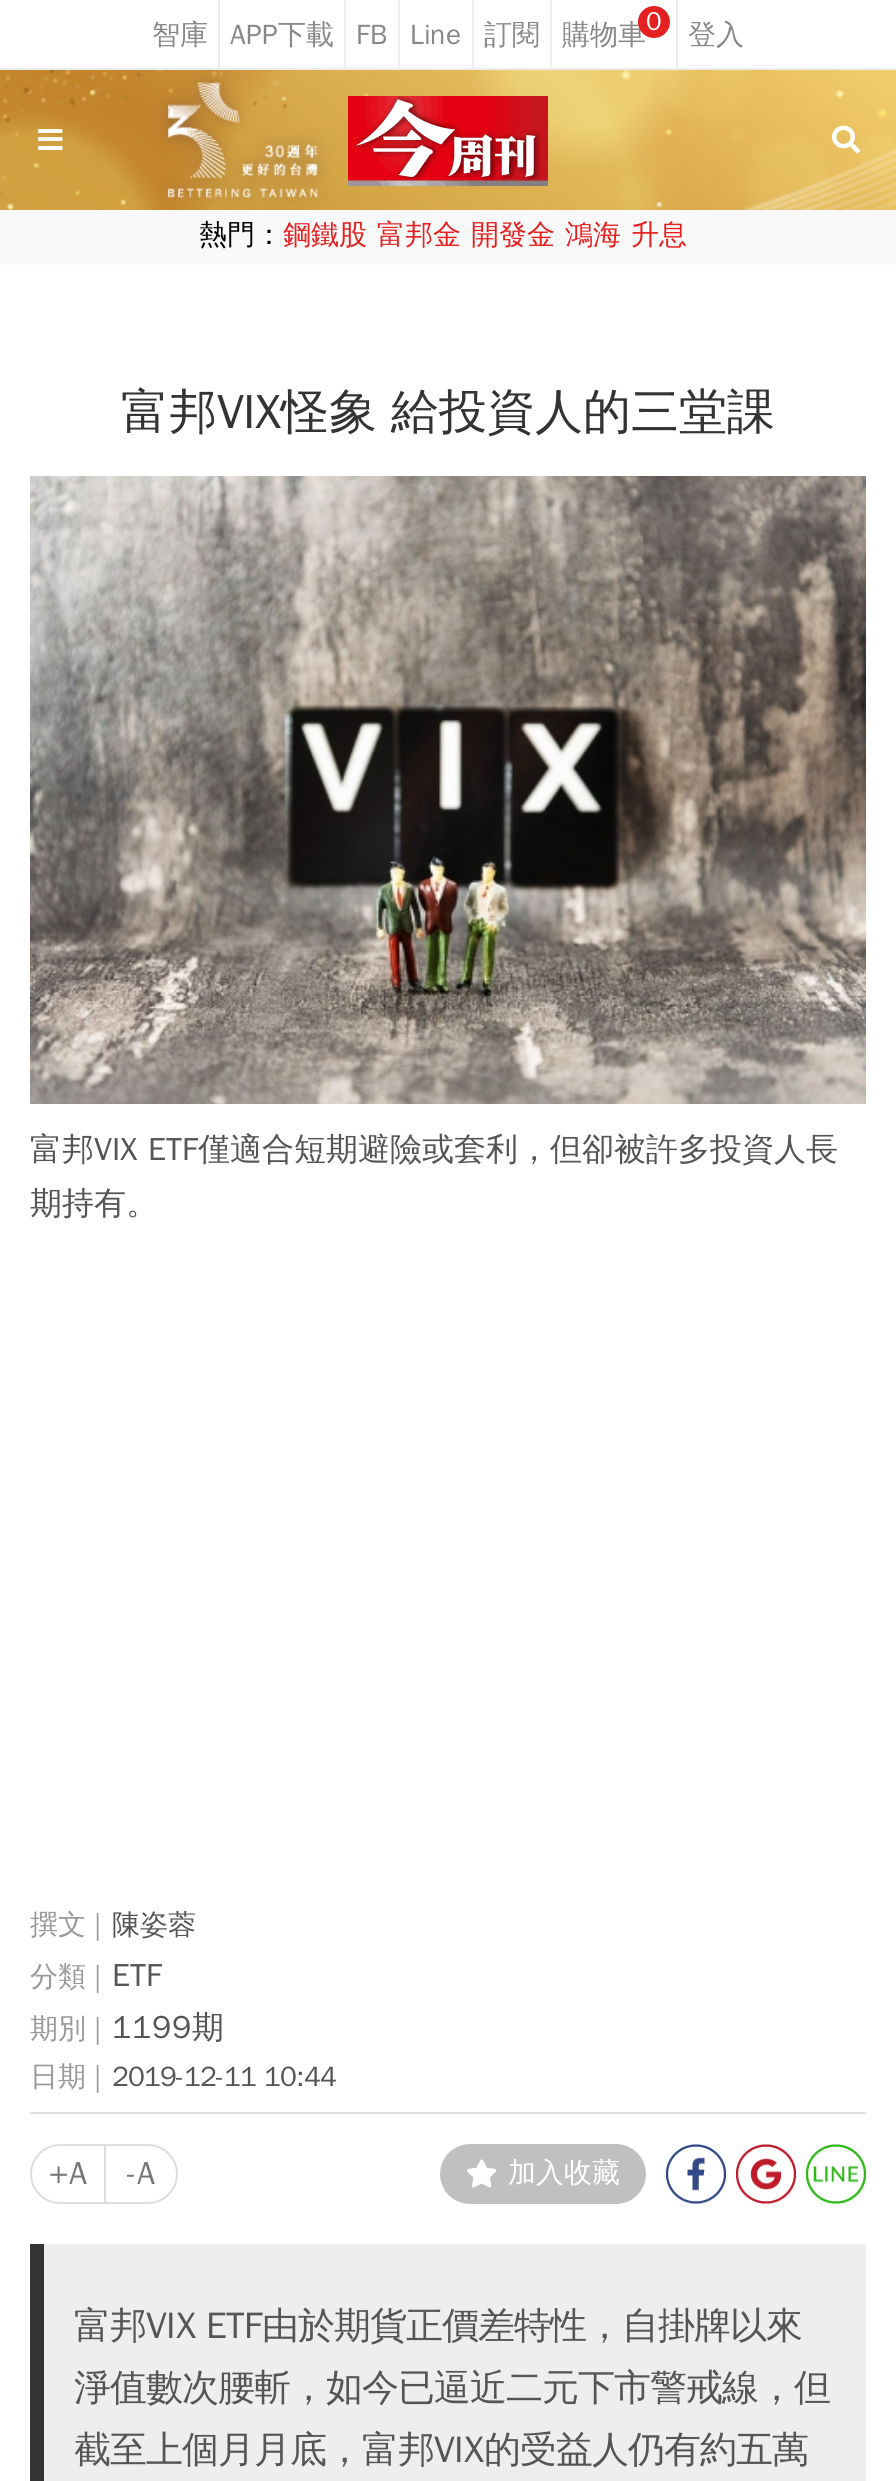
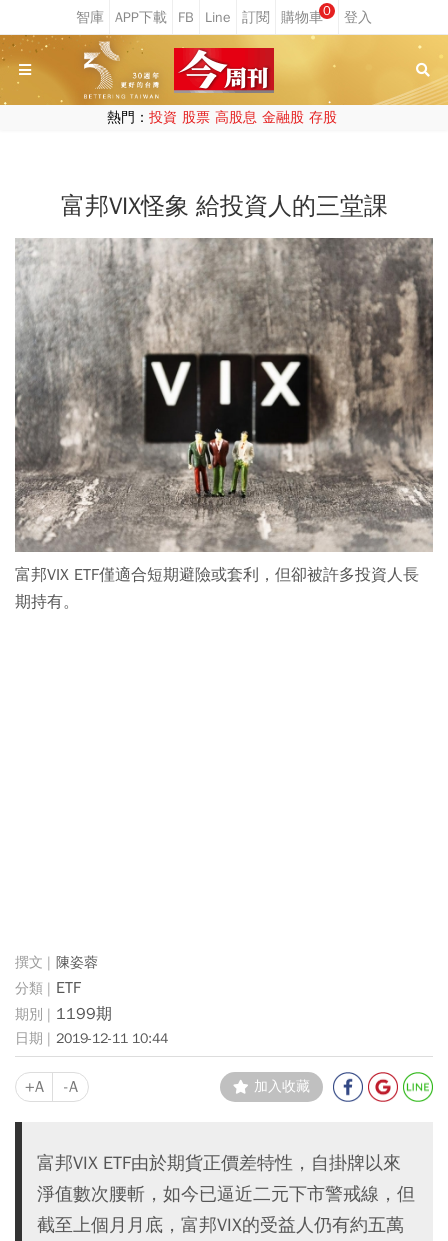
- 熱門：鋼鐵股 富邦金 開發金 鴻海 升息
+ 熱門：投資 股票 高股息 金融股 存股
